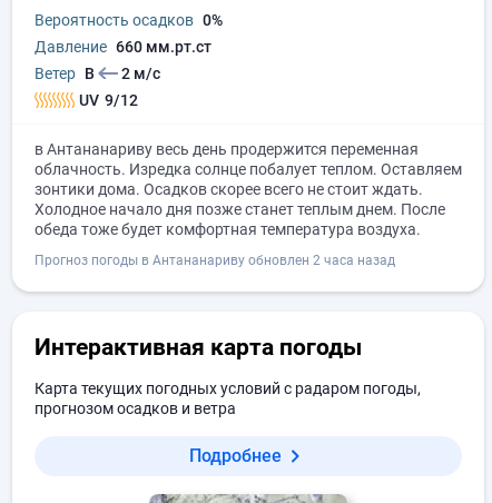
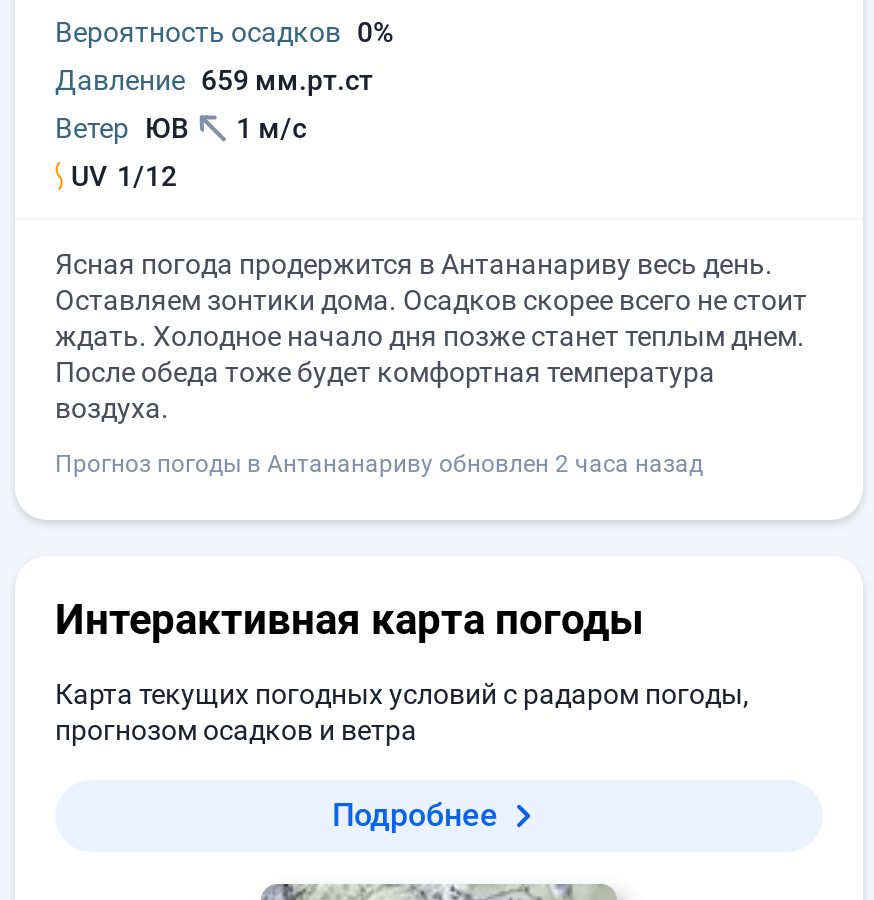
- Давление 660 мм.рт.ст
+ Давление 659 мм.рт.ст

- Ветер В
- 2 м/с
+ Ветер ЮВ
+ 1 м/с

- UV 9/12
+ UV 1/12

- в Антананариву весь день продержится переменная
- облачность. Изредка солнце побалует теплом. Оставляем
- зонтики дома. Осадков скорее всего не стоит ждать.
- Холодное начало дня позже станет теплым днем. После
- обеда тоже будет комфортная температура воздуха.
+ Ясная погода продержится в Антананариву весь день.
+ Оставляем зонтики дома. Осадков скорее всего не стоит
+ ждать. Холодное начало дня позже станет теплым днем.
+ После обеда тоже будет комфортная температура
+ воздуха.
